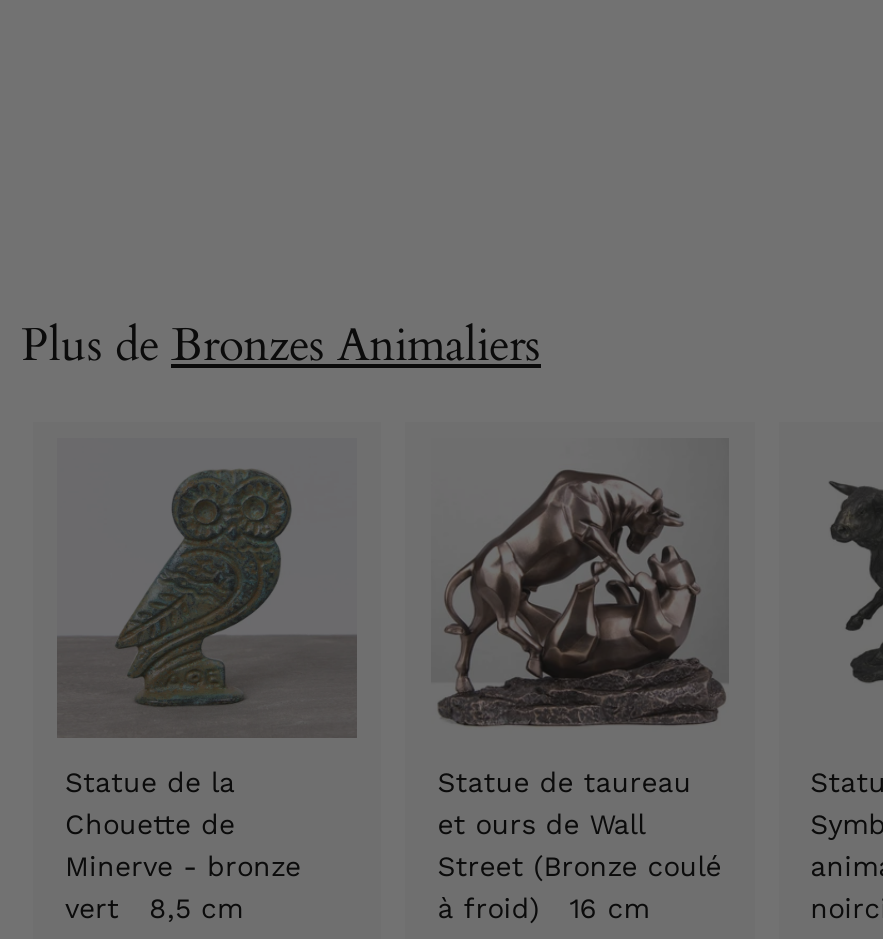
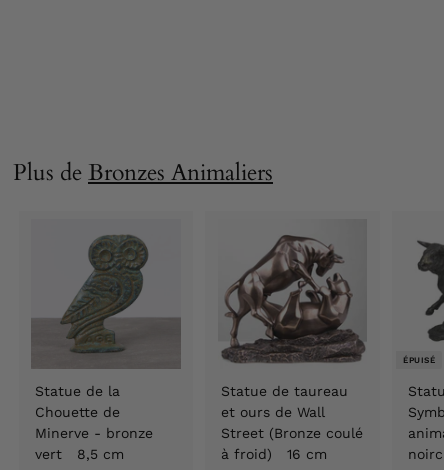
+ ÉPUISÉ
